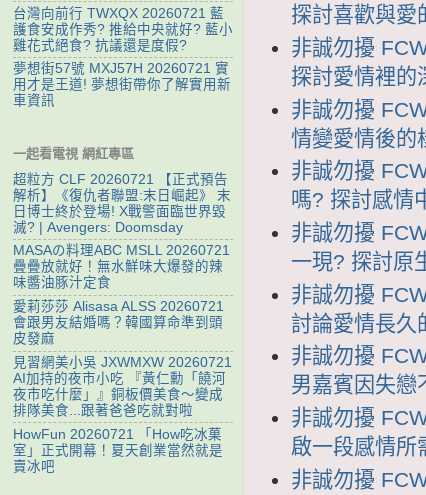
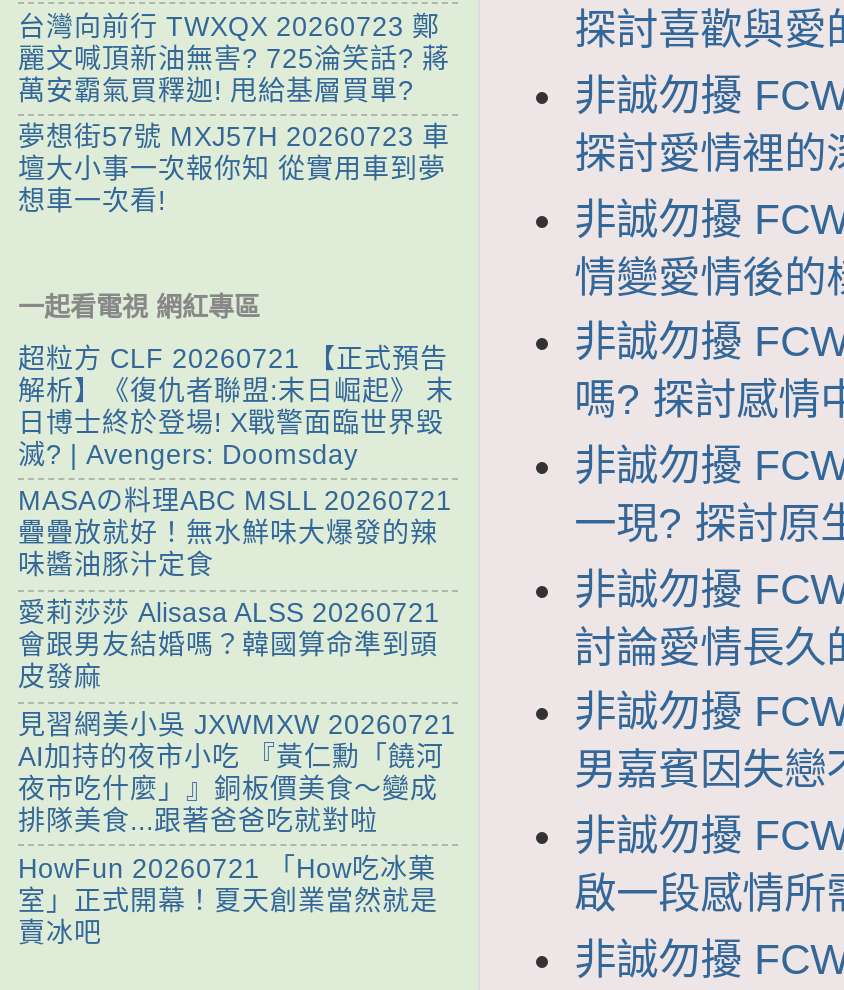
- 台灣向前行 TWXQX 20260721 藍
- 護食安成作秀? 推給中央就好? 藍小
- 雞花式絕食? 抗議還是度假?
+ 台灣向前行 TWXQX 20260723 鄭
+ 麗文喊頂新油無害? 725淪笑話? 蔣
+ 萬安霸氣買釋迦! 甩給基層買單?

- 夢想街57號 MXJ57H 20260721 實
- 用才是王道! 夢想街帶你了解實用新
- 車資訊
+ 夢想街57號 MXJ57H 20260723 車
+ 壇大小事一次報你知 從實用車到夢
+ 想車一次看!
